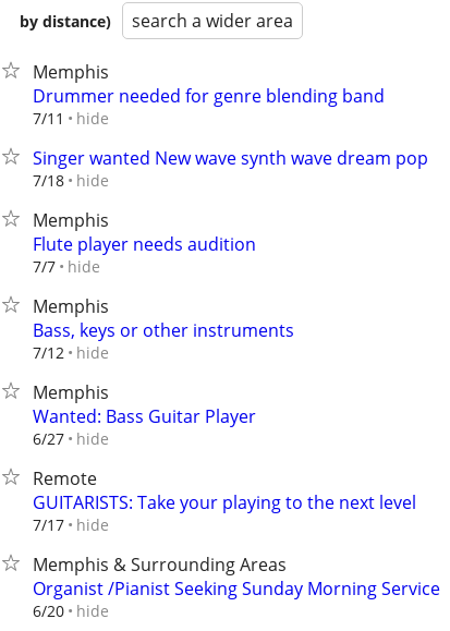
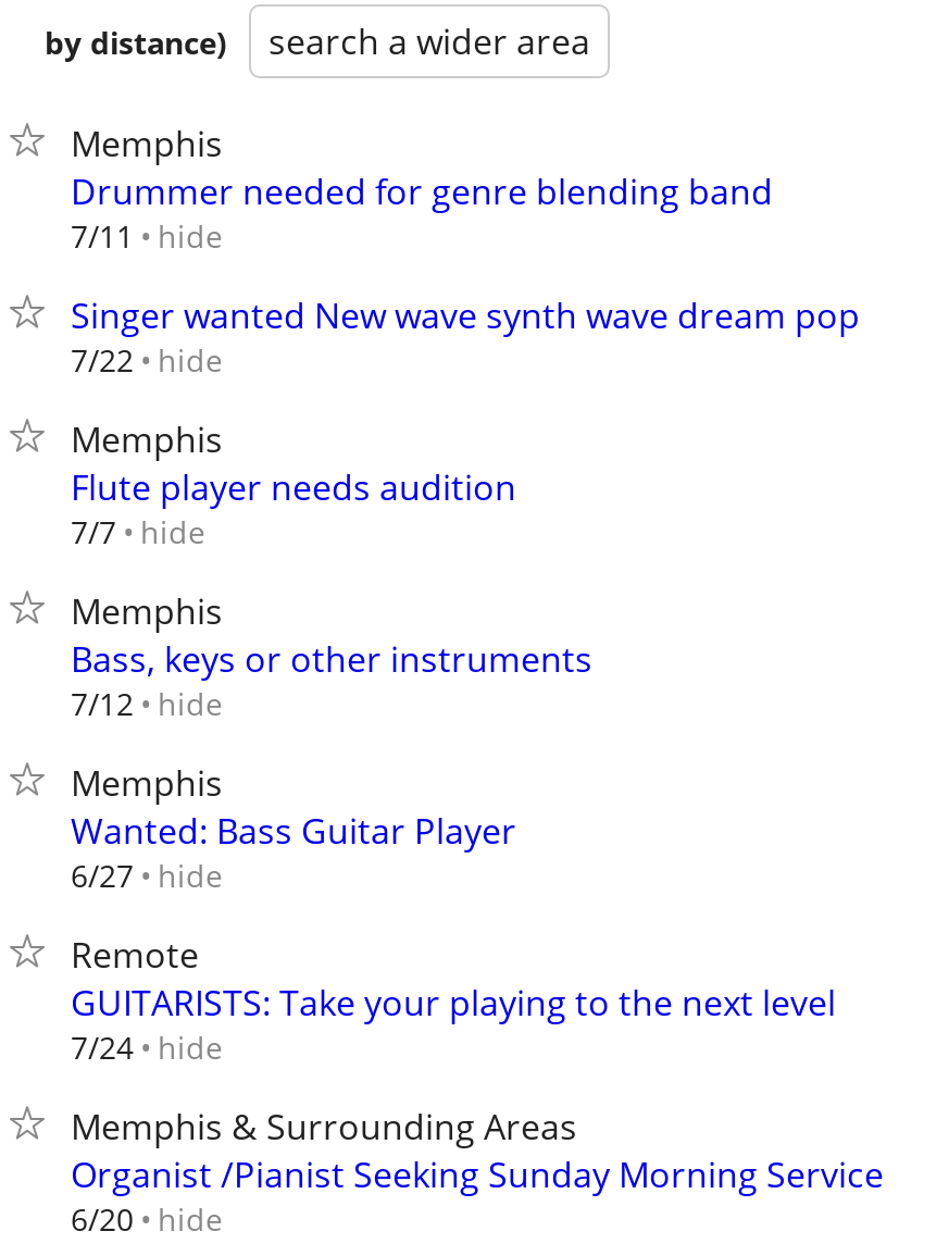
- 7/18 hide
+ 7/22 hide

- 7/17 hide
+ 7/24 hide
